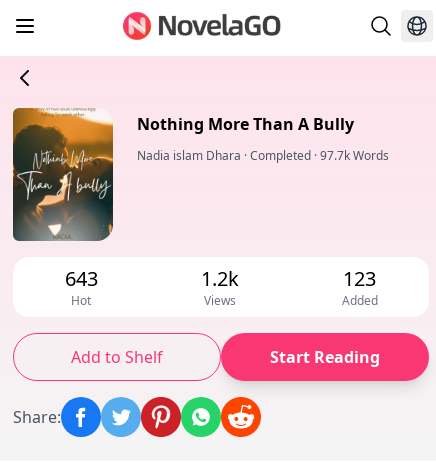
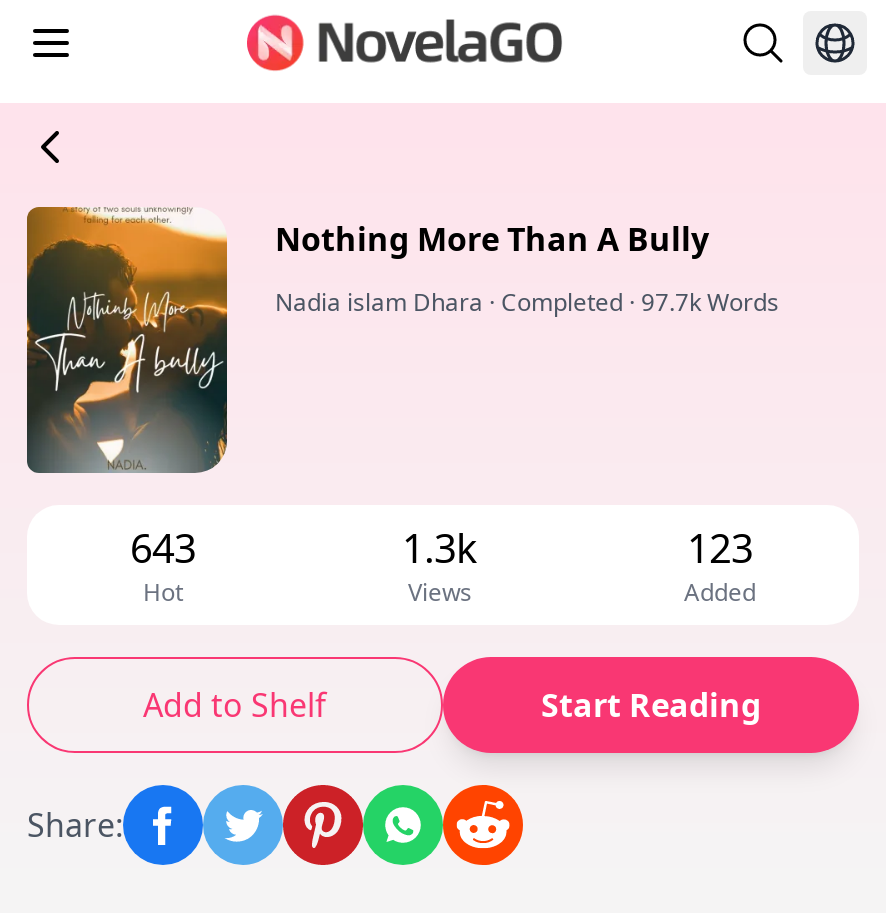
- 1.2k
+ 1.3k
